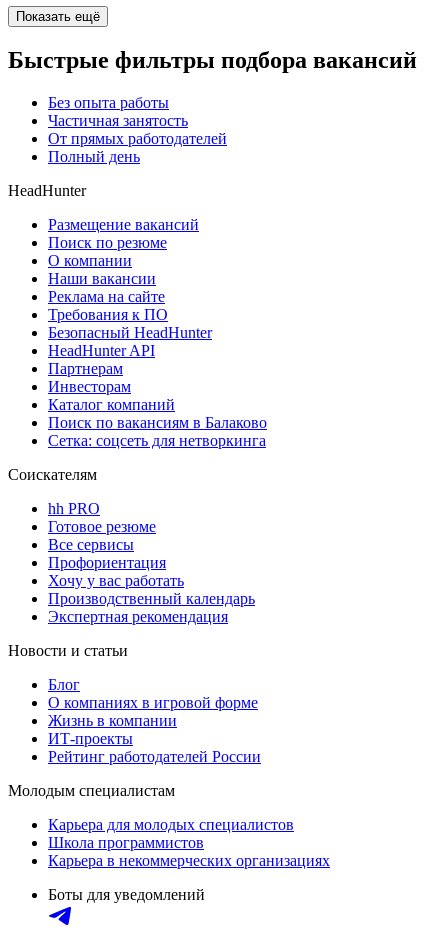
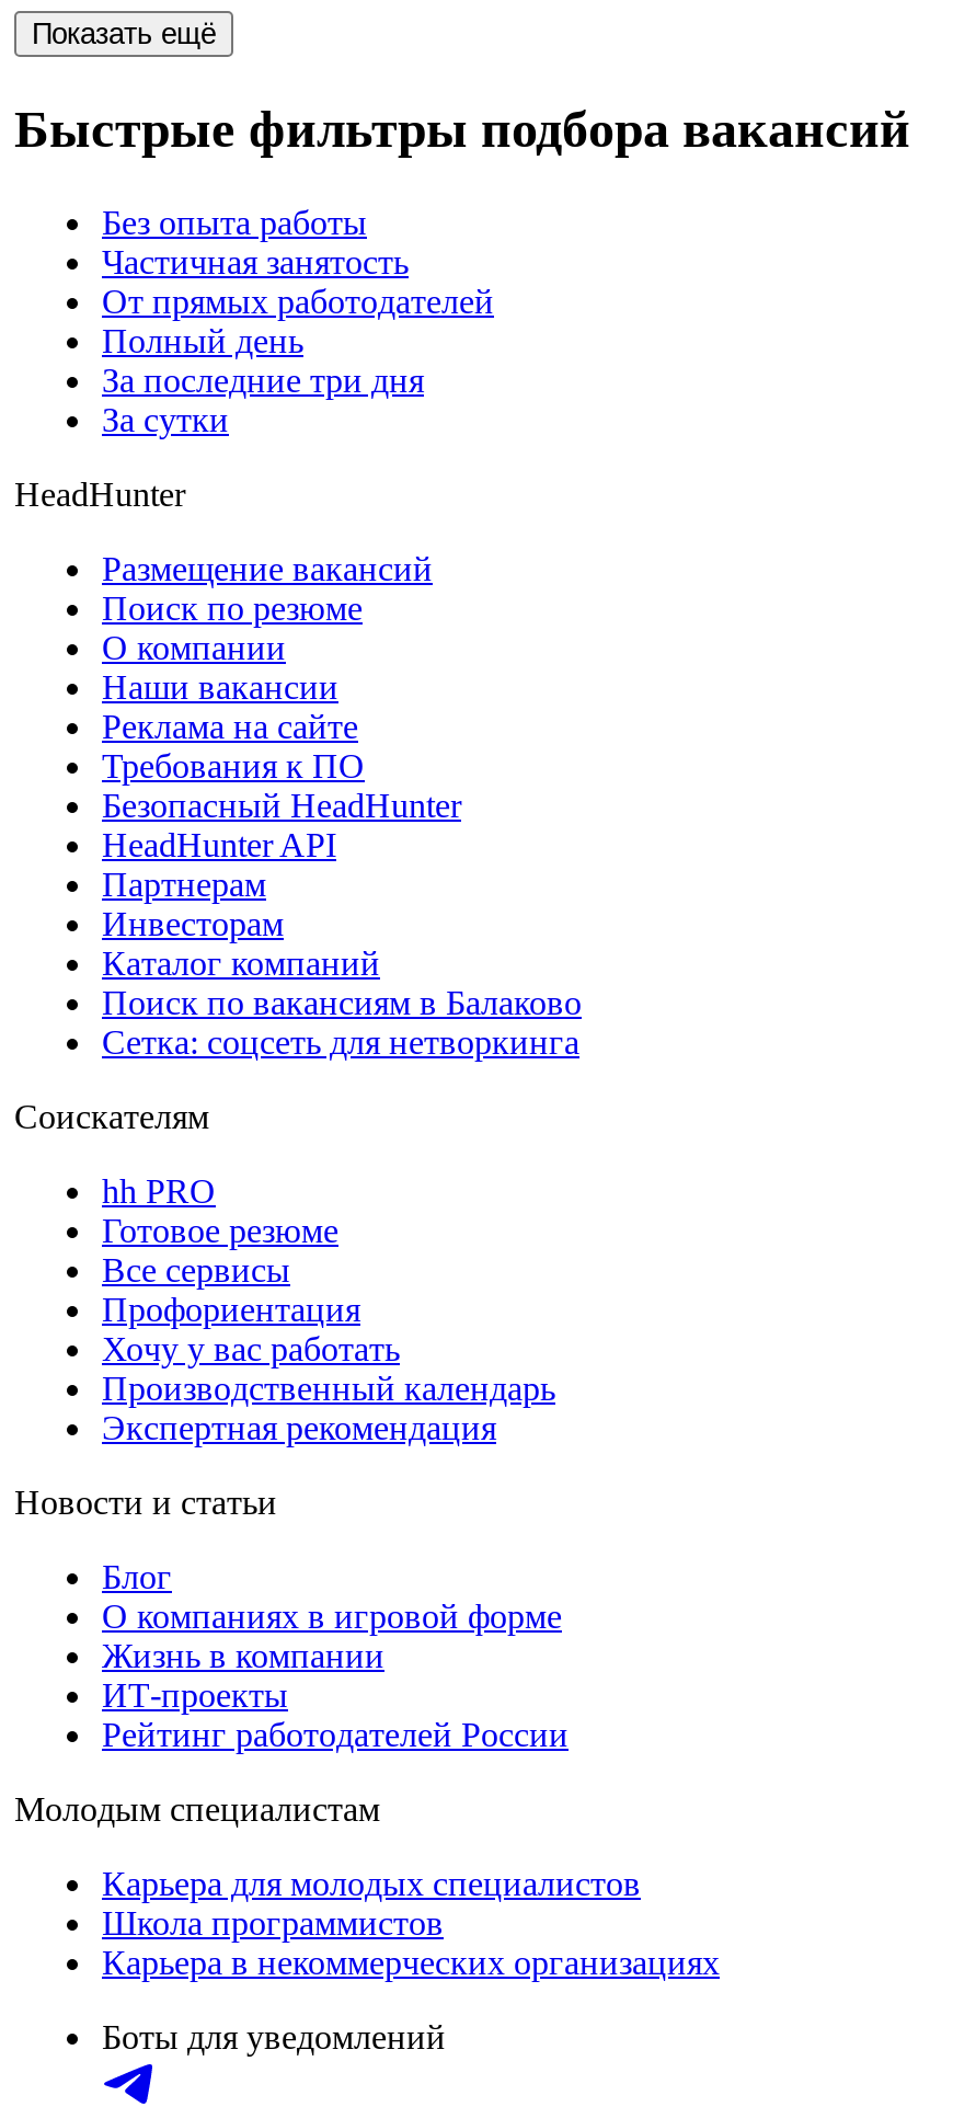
+ За последние три дня
+ За сутки
